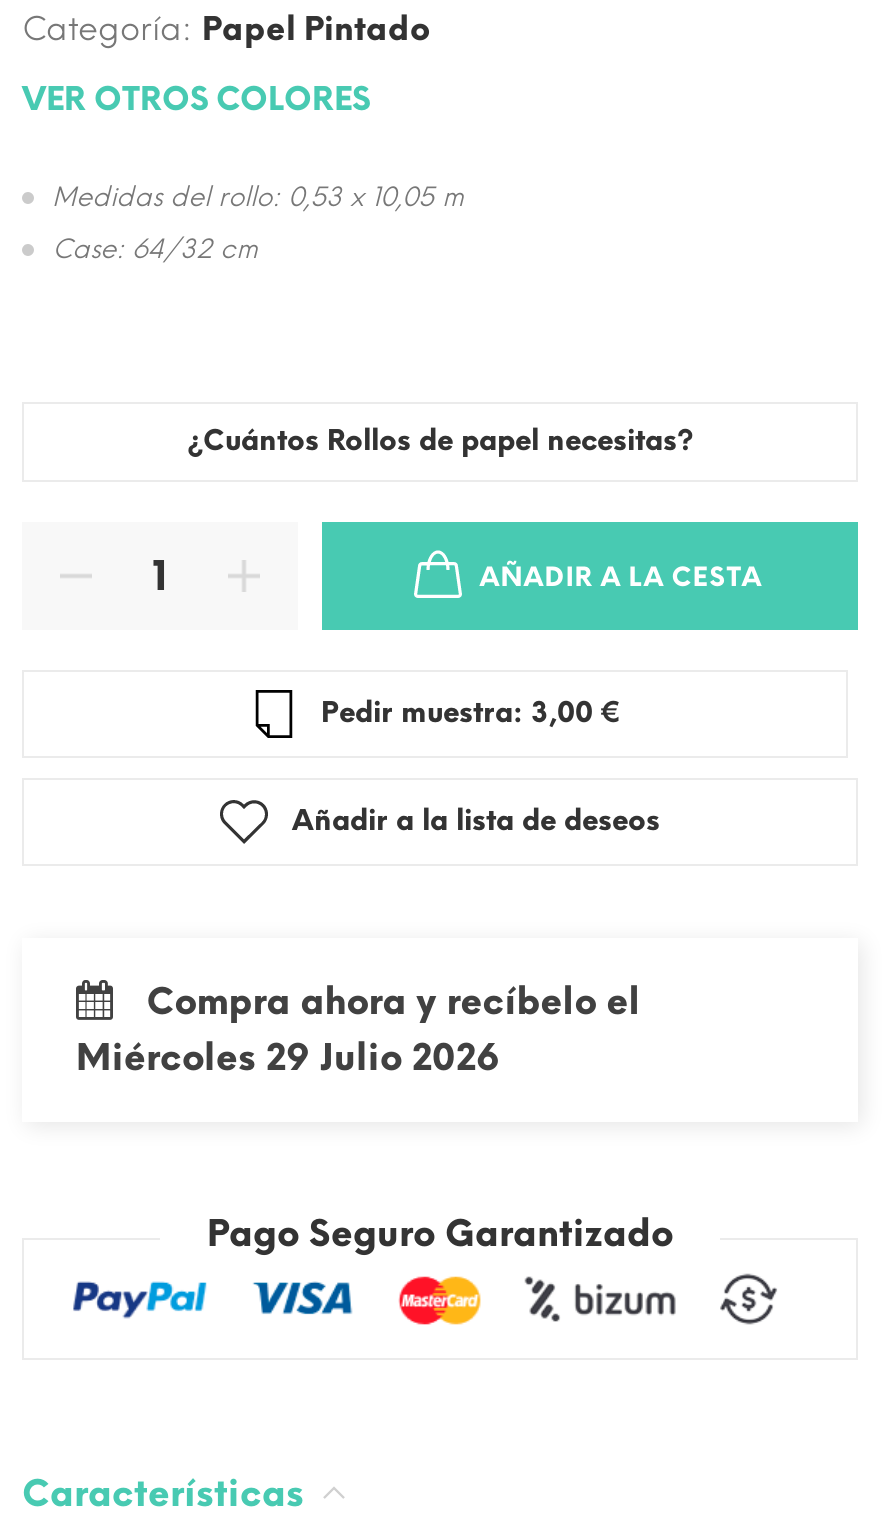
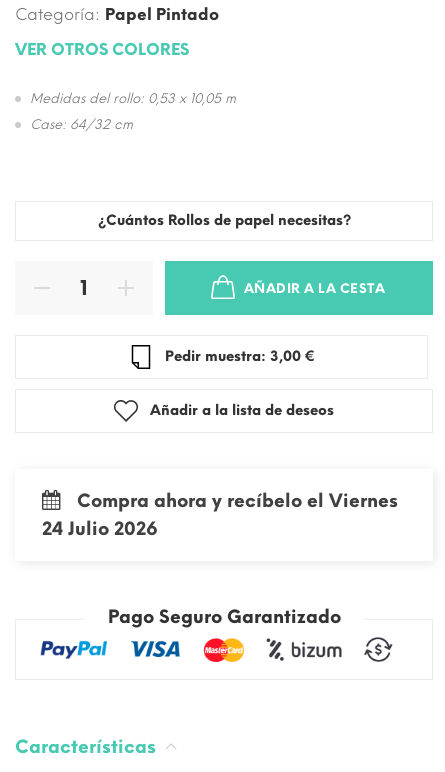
- Compra ahora y recíbelo el
- Miércoles 29 Julio 2026
+ Compra ahora y recíbelo el Viernes
+ 24 Julio 2026
